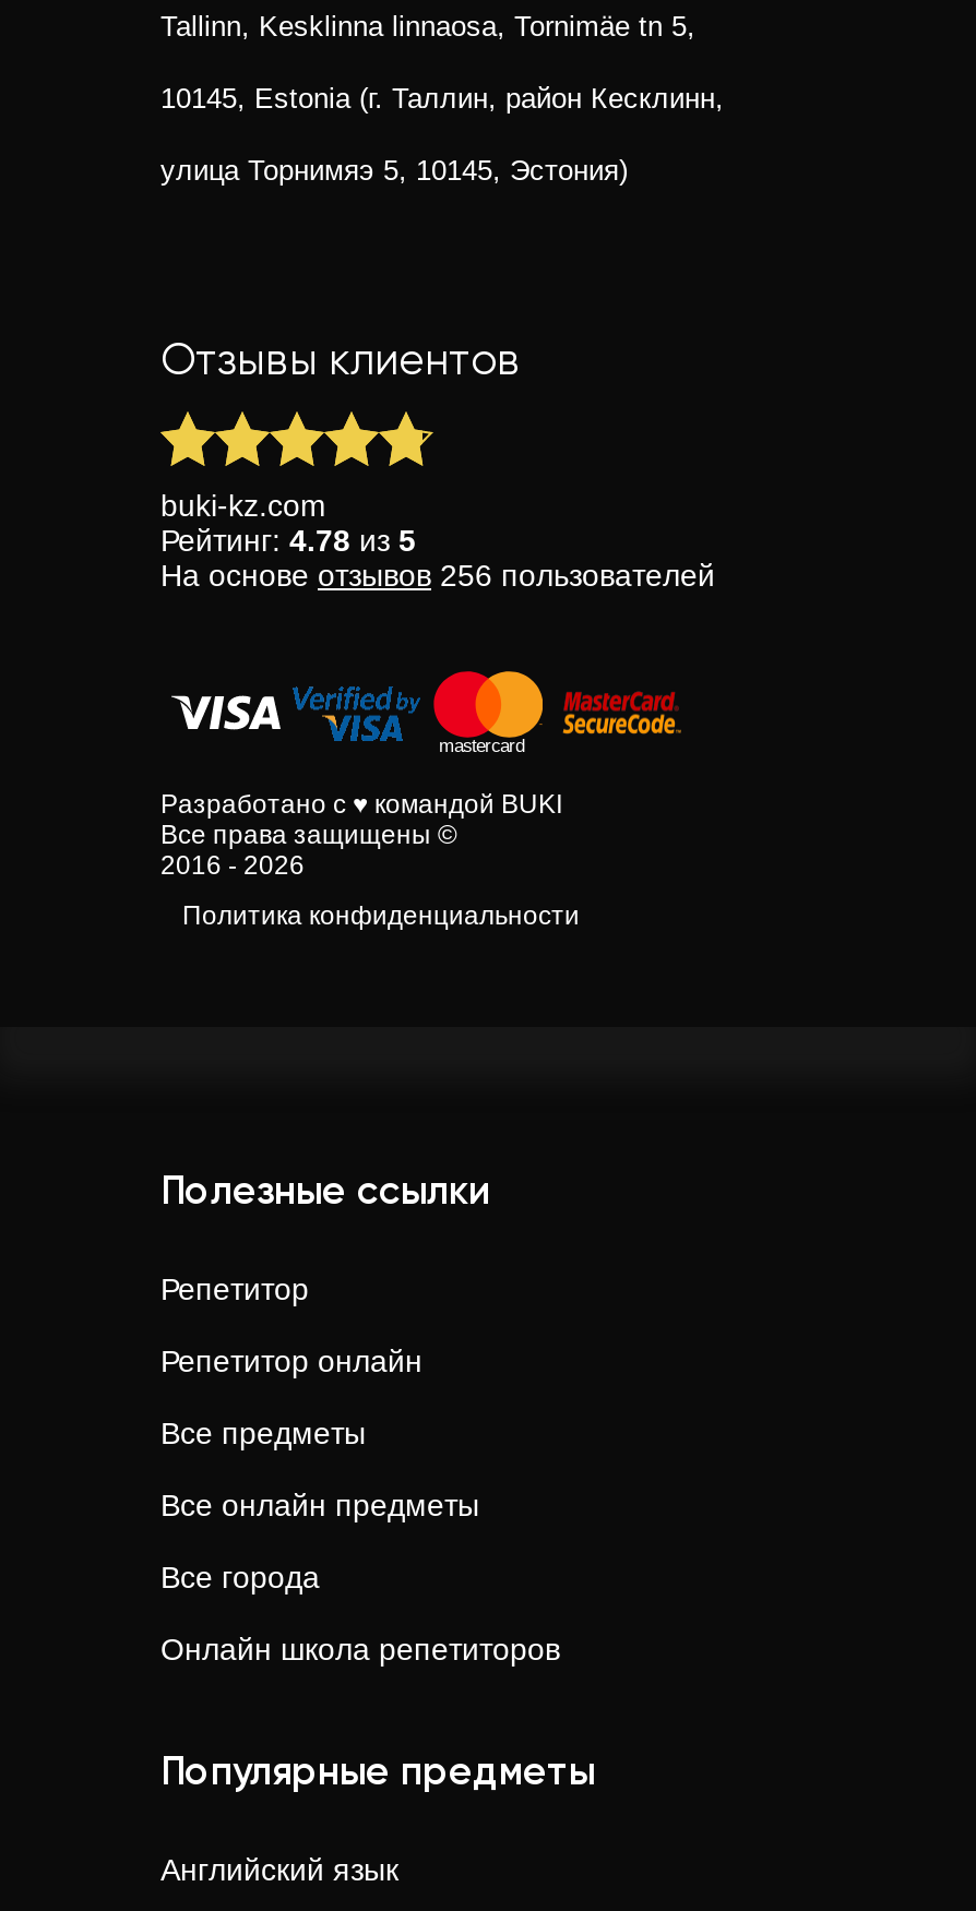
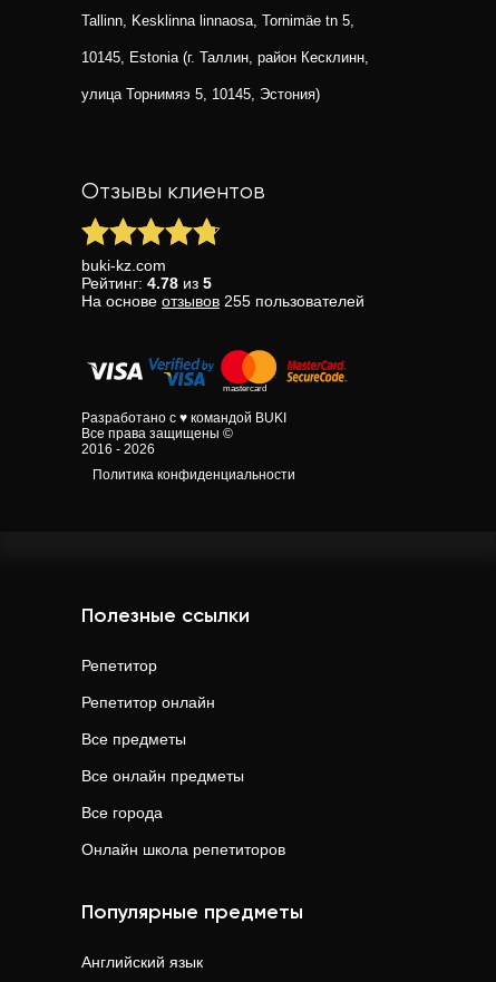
- На основе отзывов 256 пользователей
+ На основе отзывов 255 пользователей
